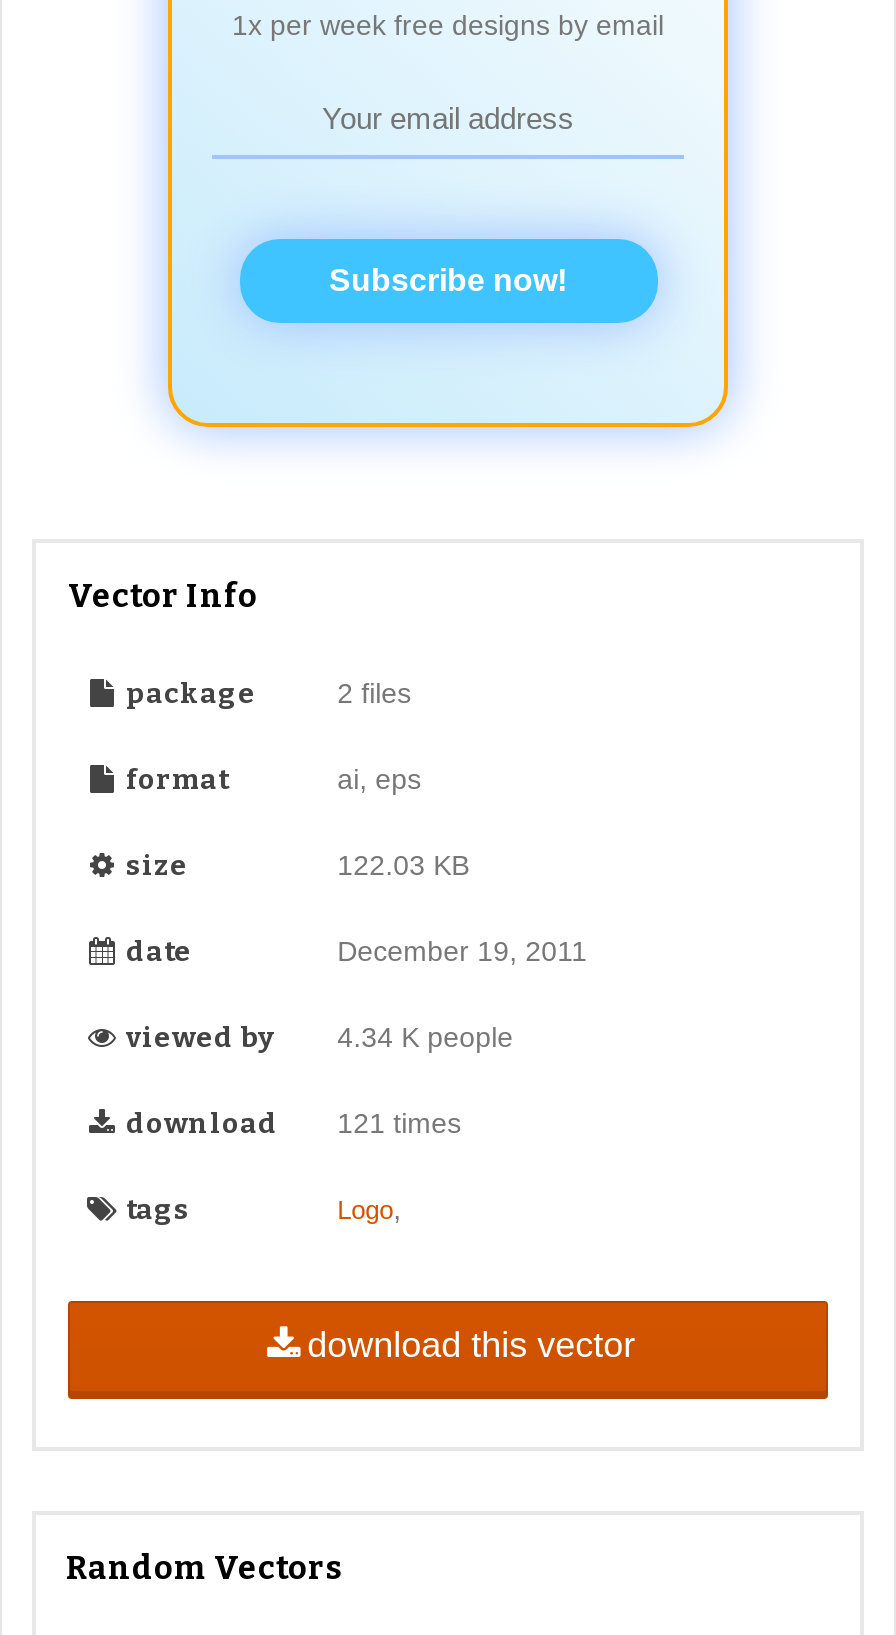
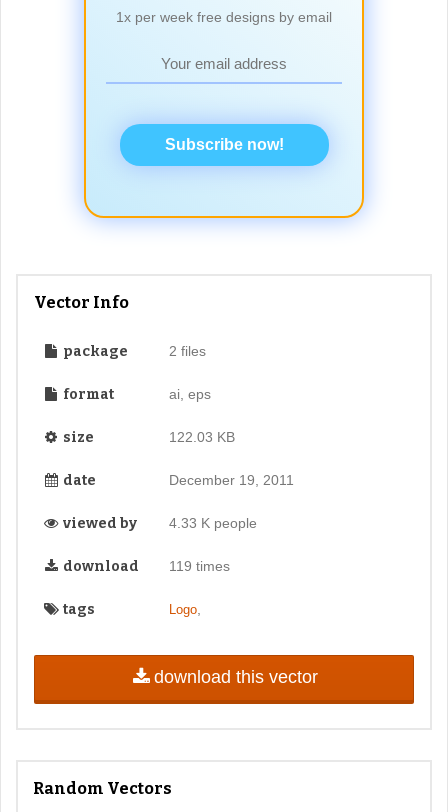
- viewed by 4.34 K people
+ viewed by 4.33 K people

- download 121 times
+ download 119 times
